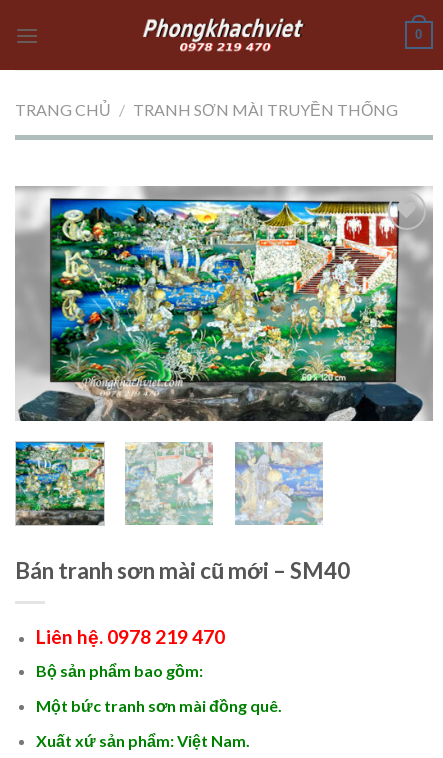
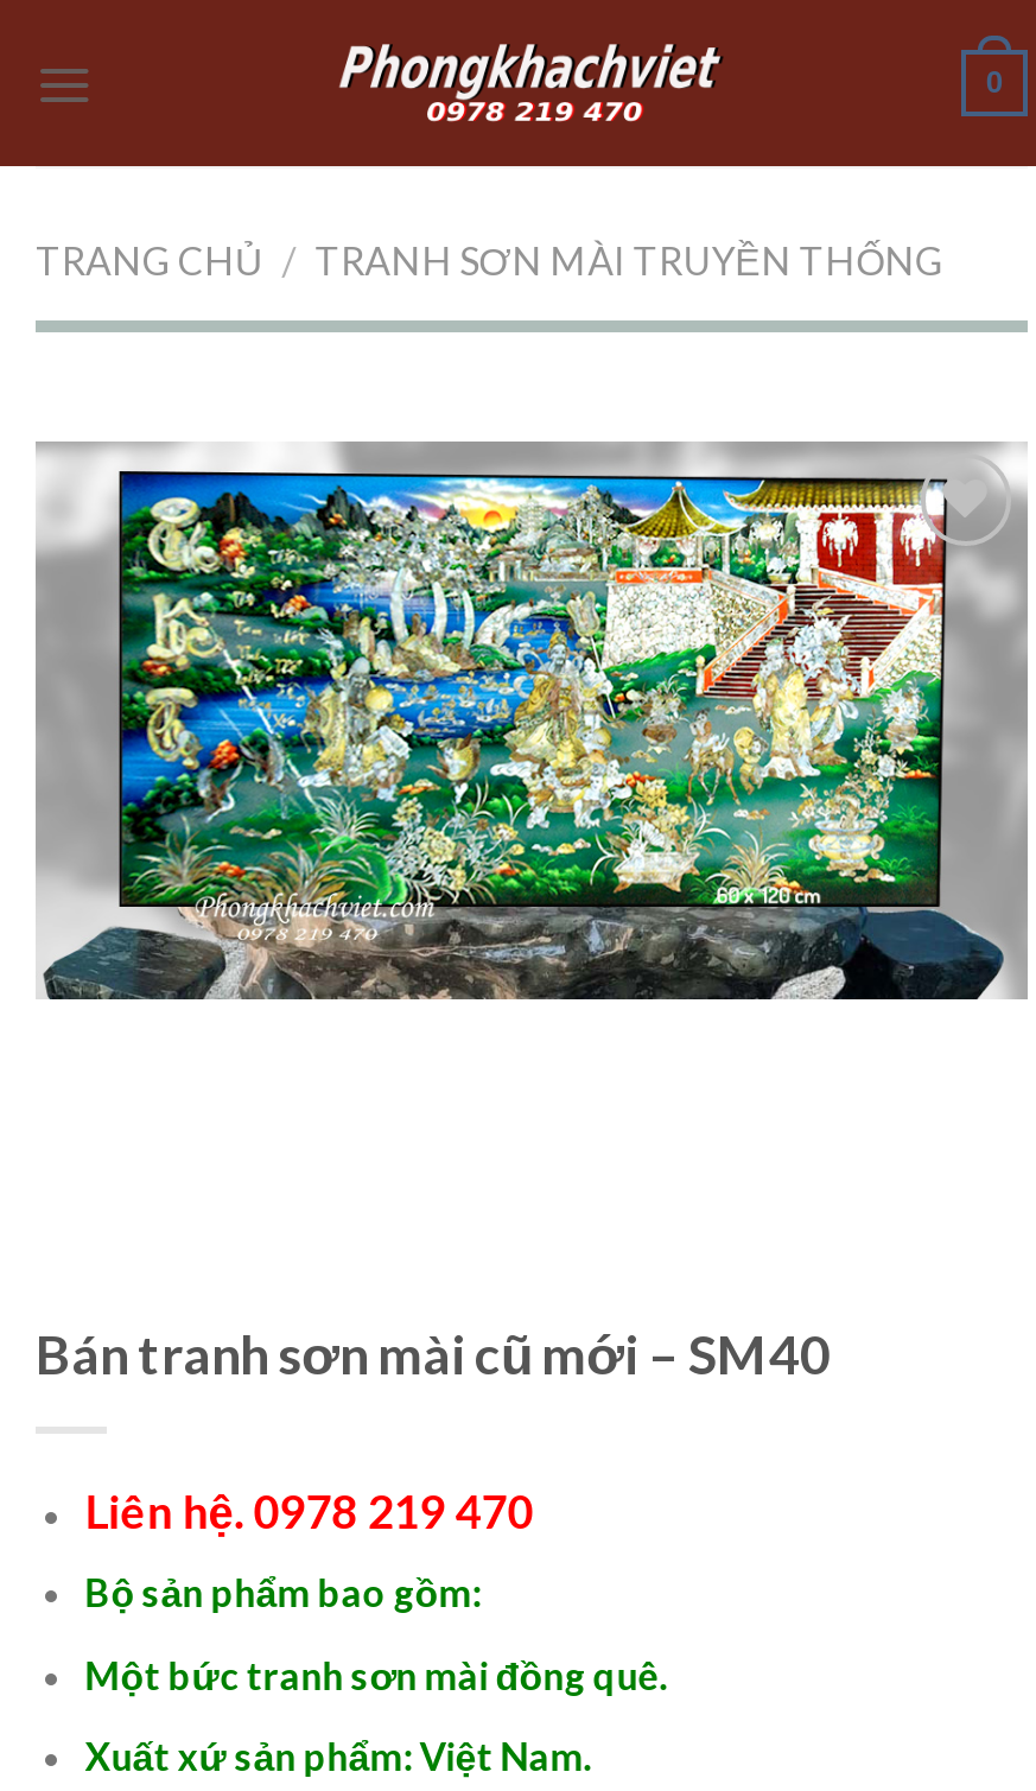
- [image]

- [image]

- [image]
